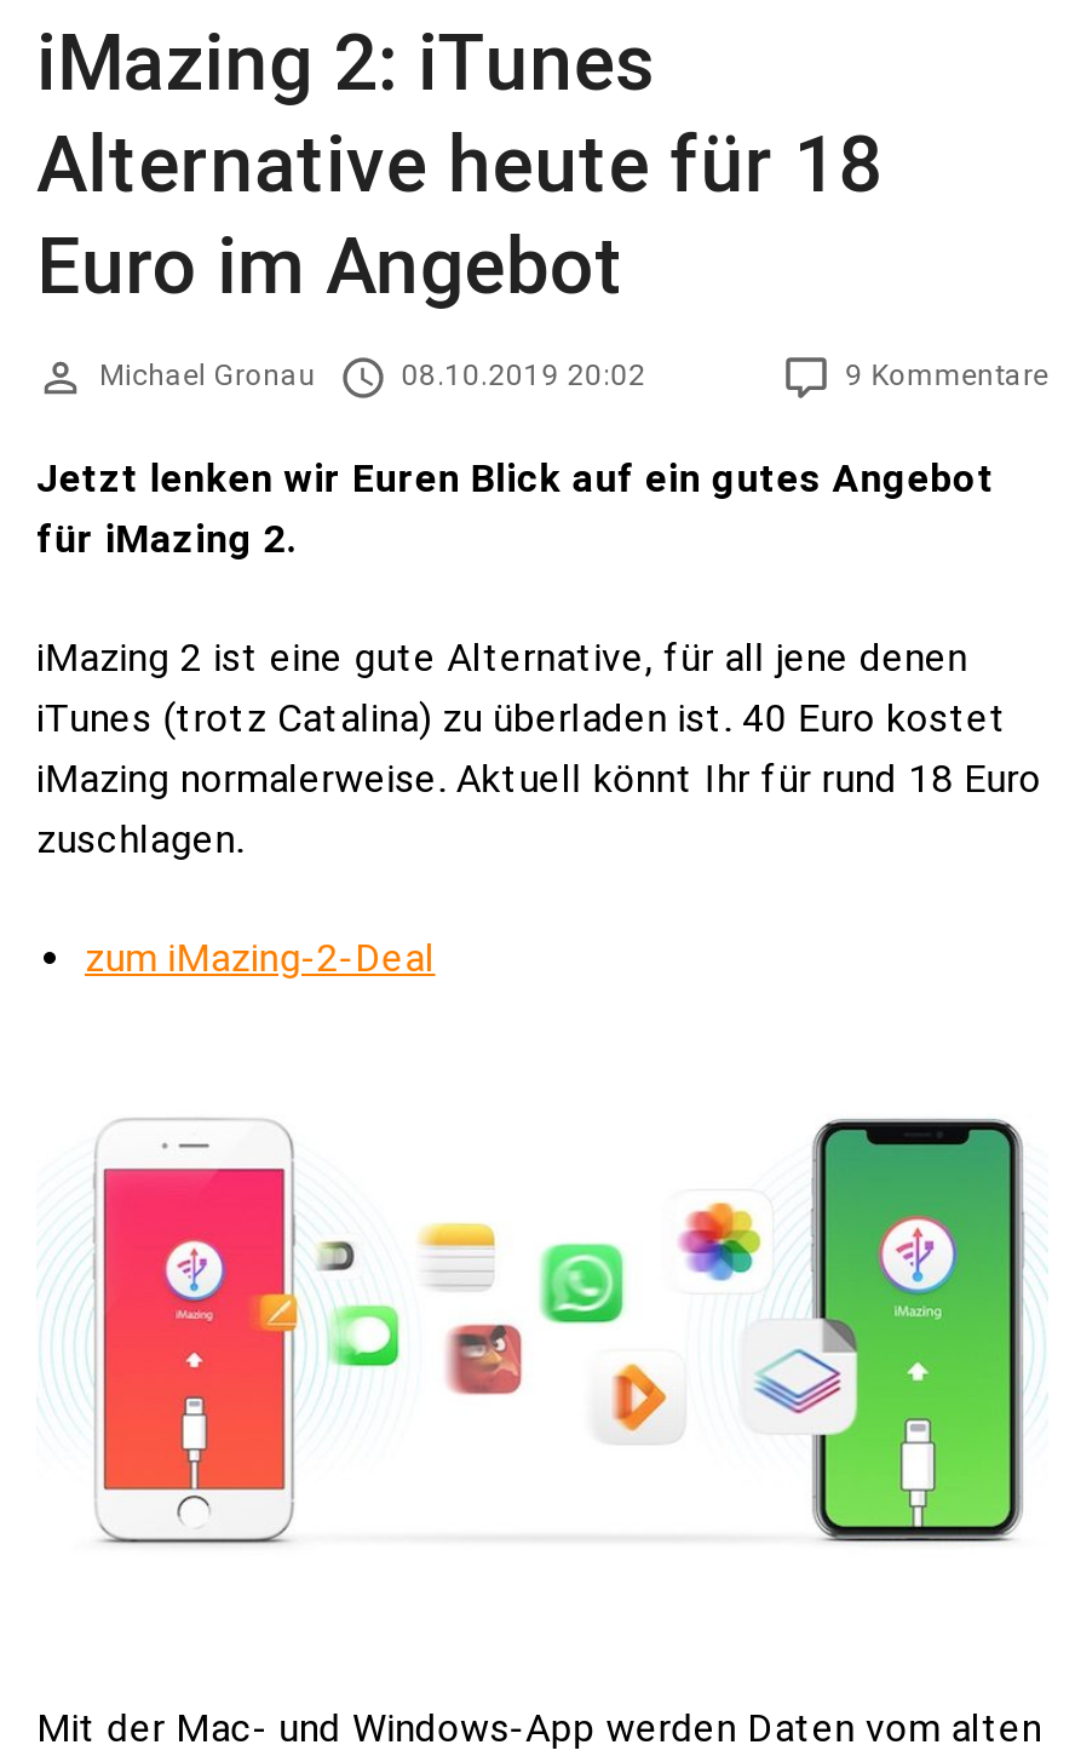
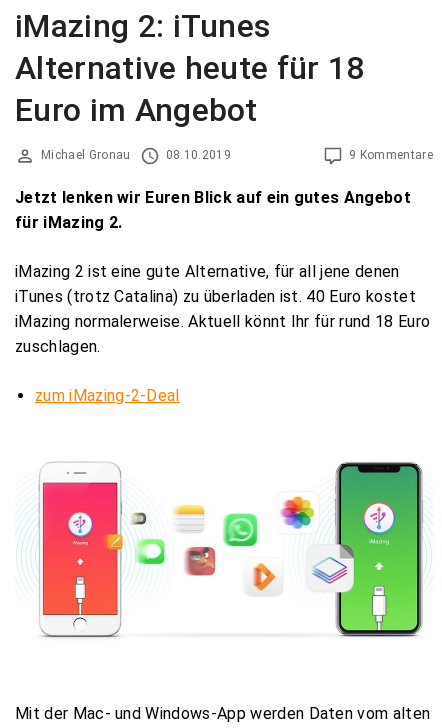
- 08.10.2019 20:02
+ 08.10.2019
